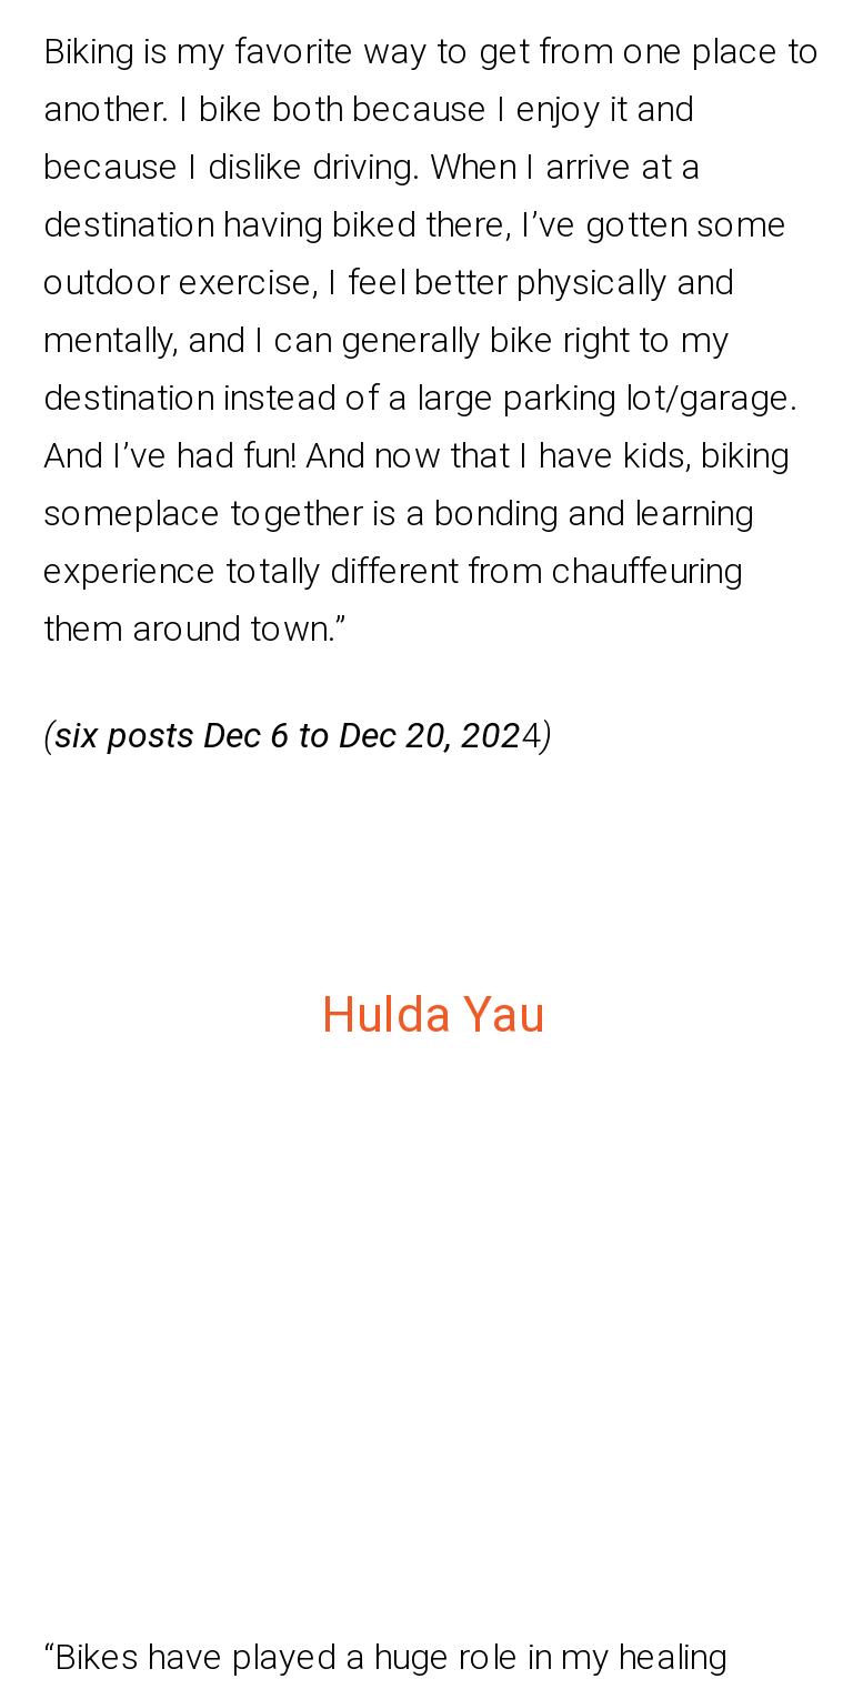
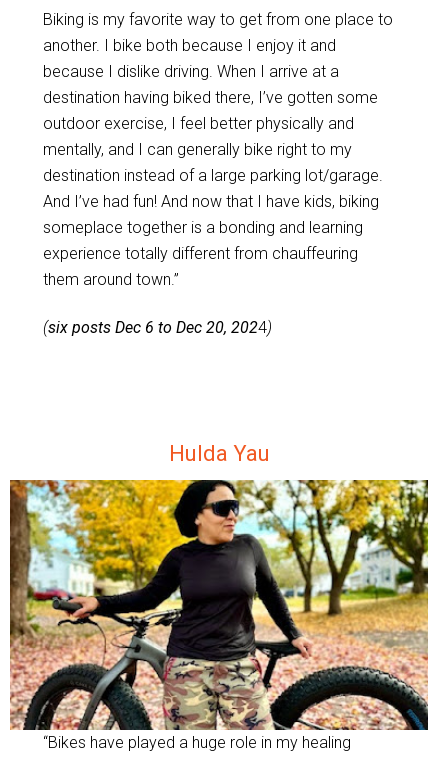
+ [image]
